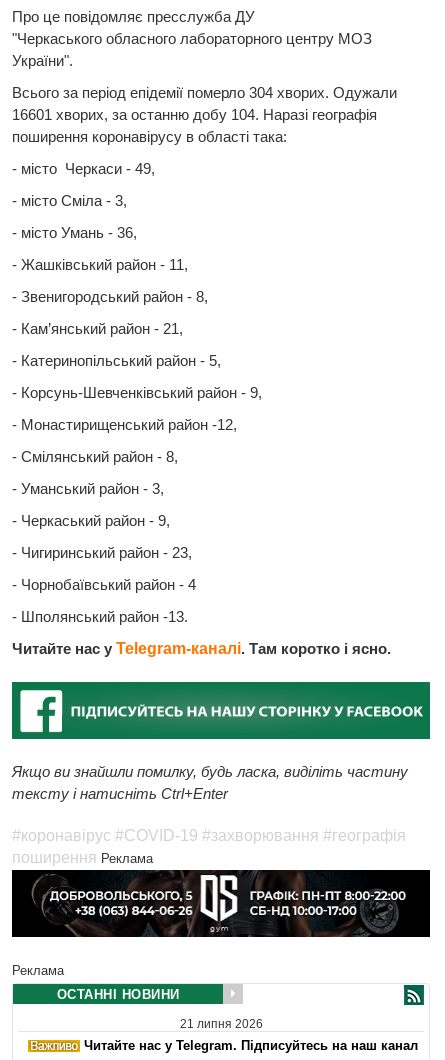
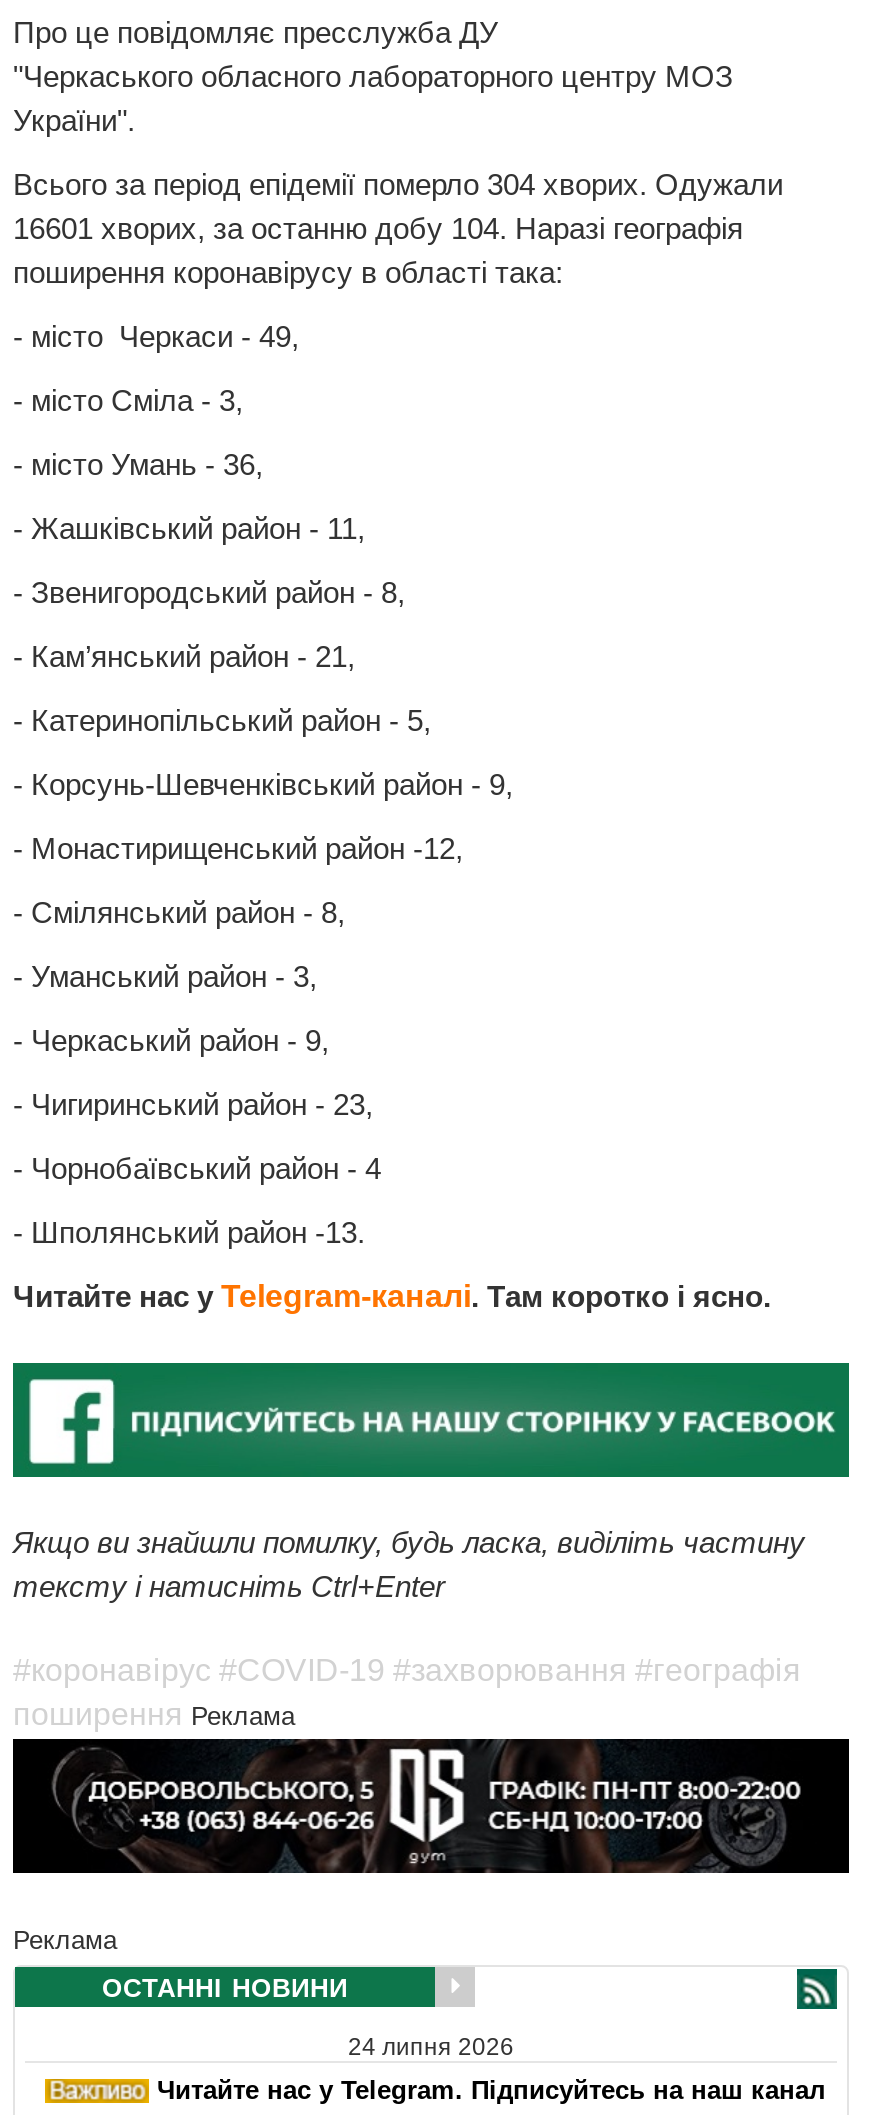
- 21 липня 2026
+ 24 липня 2026
